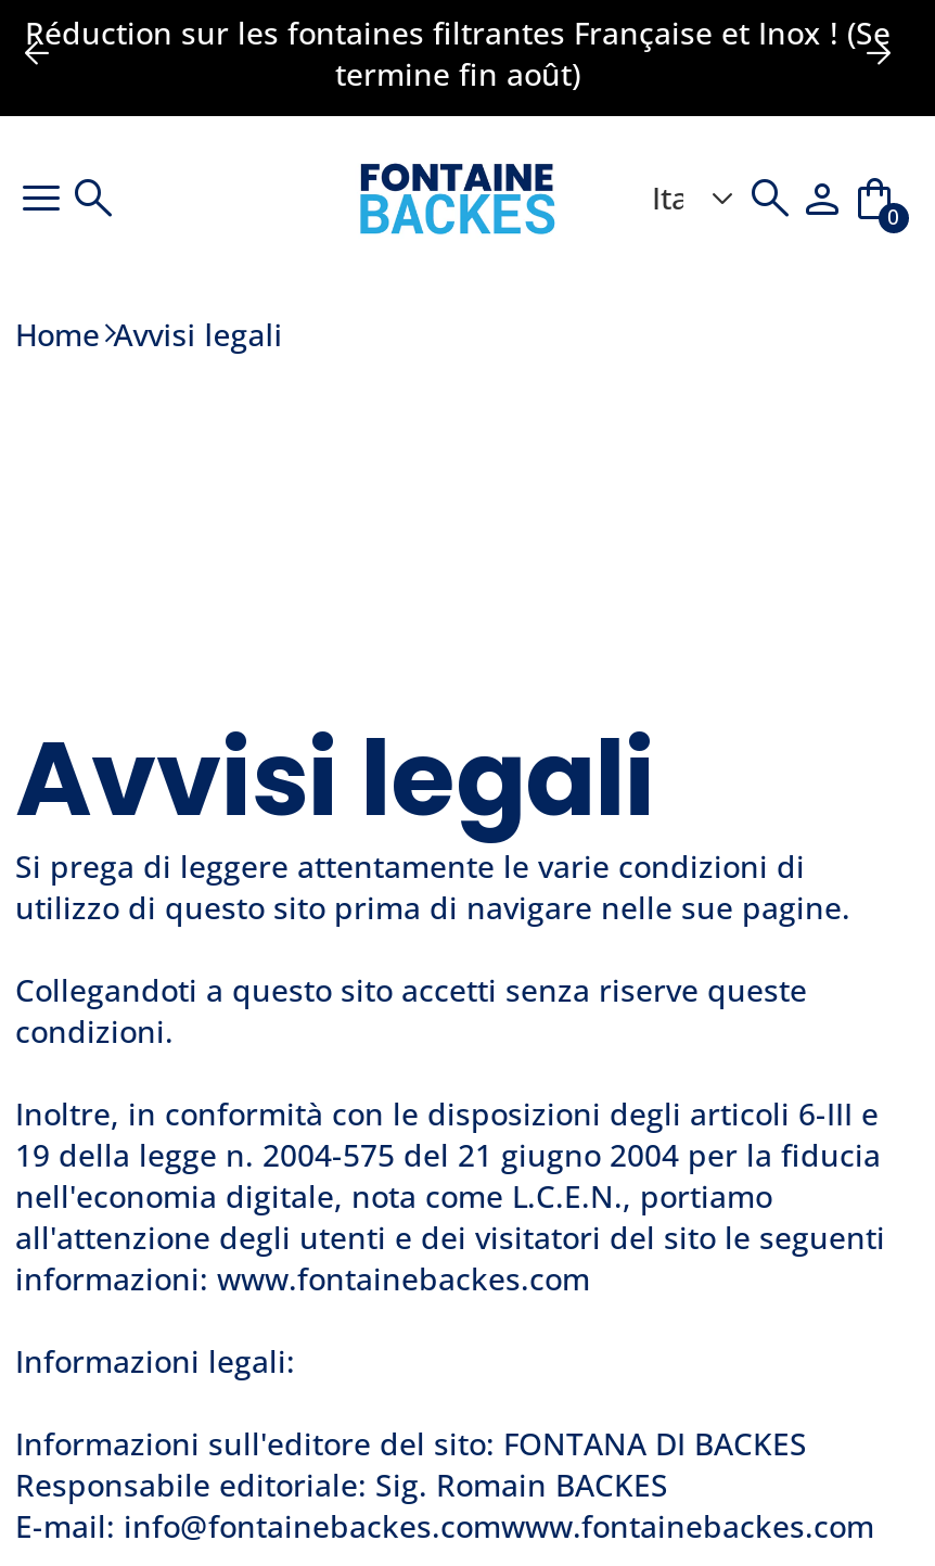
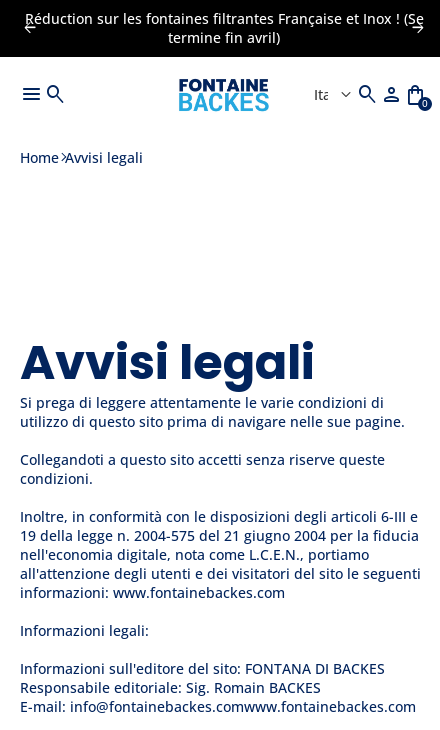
- termine fin août)
+ termine fin avril)
